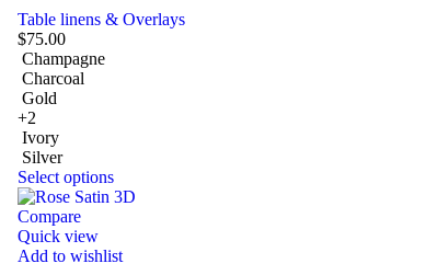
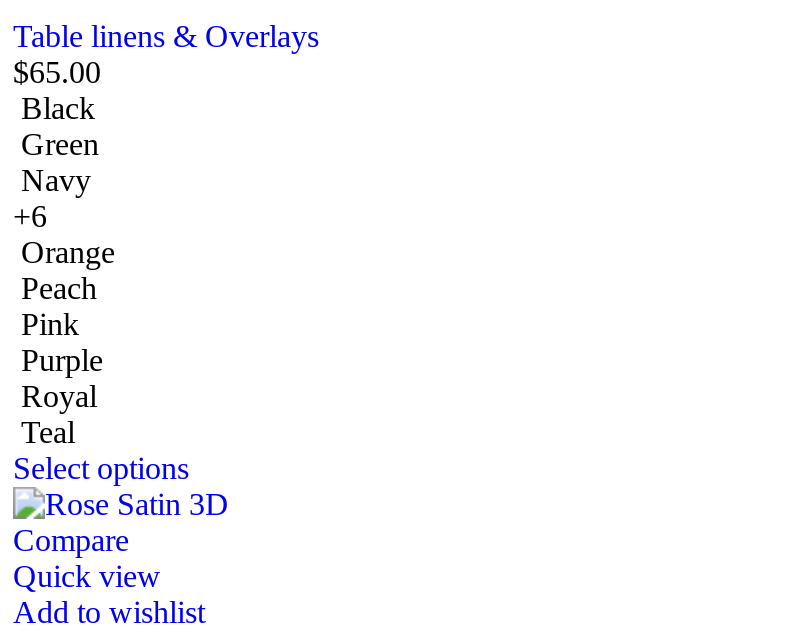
- $75.00
- Champagne
- Charcoal
- Gold
- +2
- Ivory
- Silver
+ $65.00
+ Black
+ Green
+ Navy
+ +6
+ Orange
+ Peach
+ Pink
+ Purple
+ Royal
+ Teal
